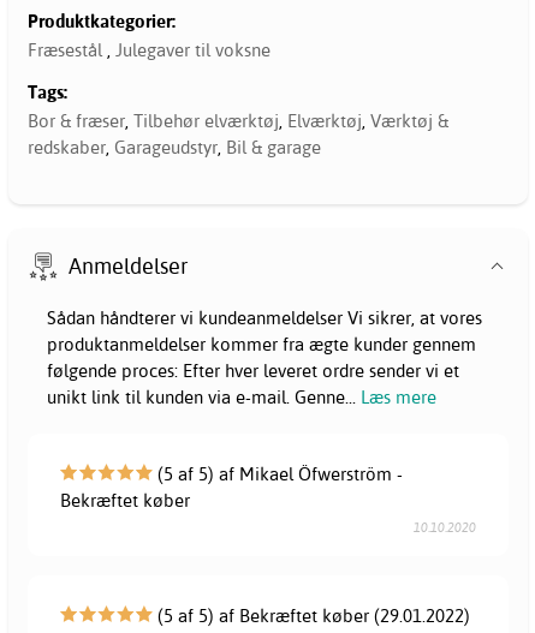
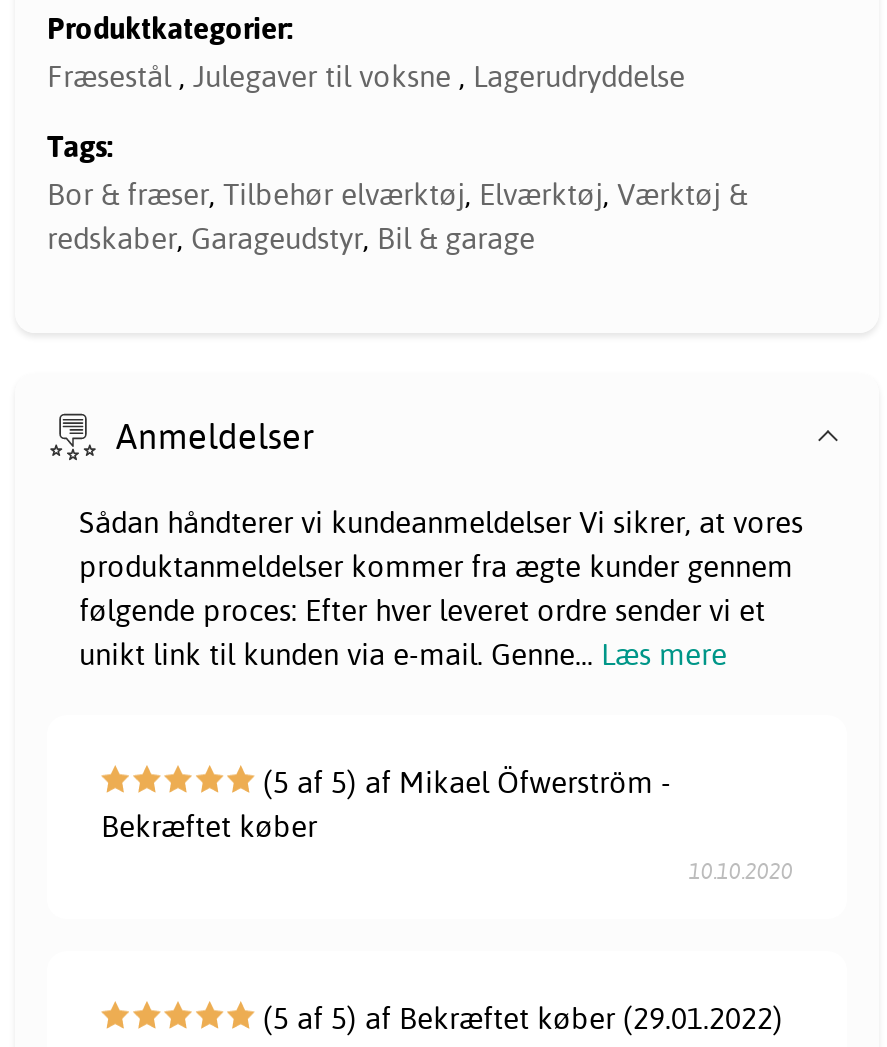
- Fræsestål , Julegaver til voksne
+ Fræsestål , Julegaver til voksne , Lagerudryddelse
